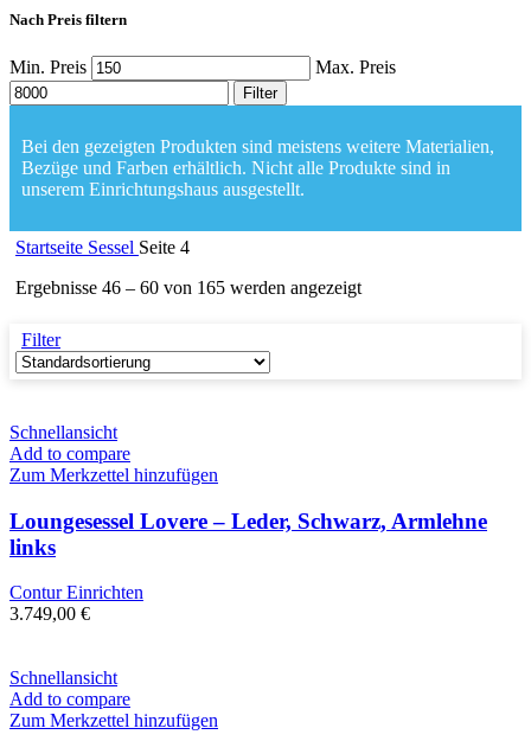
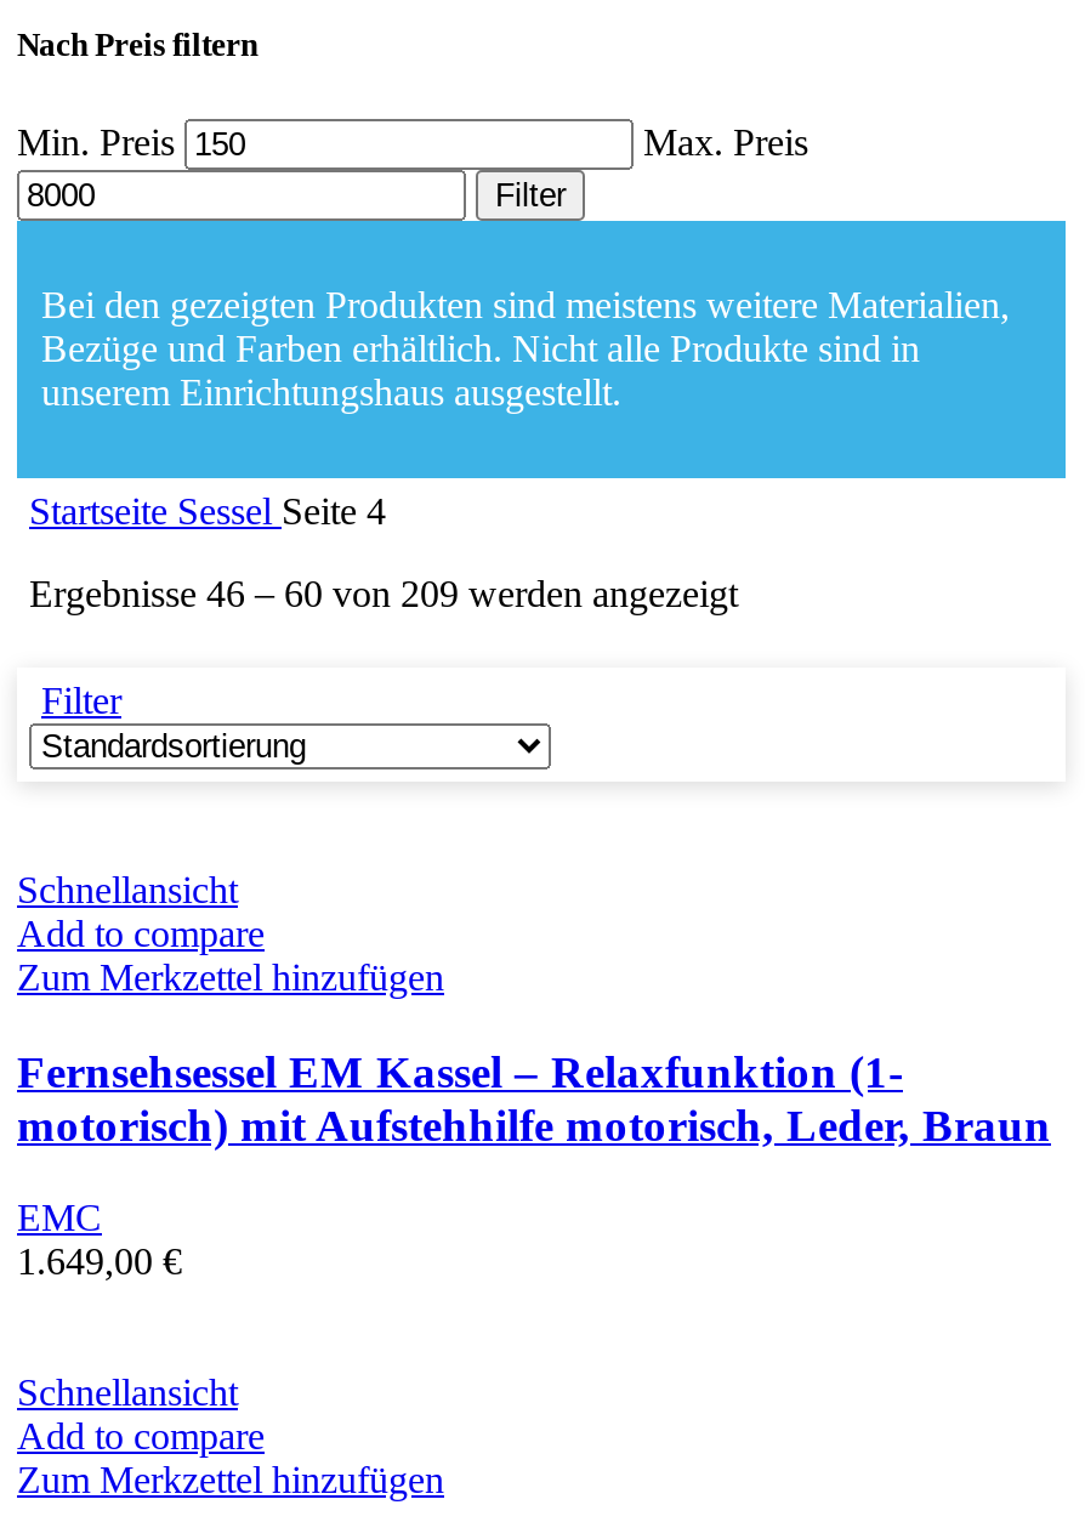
- Ergebnisse 46 – 60 von 165 werden angezeigt
+ Ergebnisse 46 – 60 von 209 werden angezeigt

- Loungesessel Lovere – Leder, Schwarz, Armlehne
- links
+ Fernsehsessel EM Kassel – Relaxfunktion (1-
+ motorisch) mit Aufstehhilfe motorisch, Leder, Braun

- Contur Einrichten
- 3.749,00 €
+ EMC
+ 1.649,00 €
